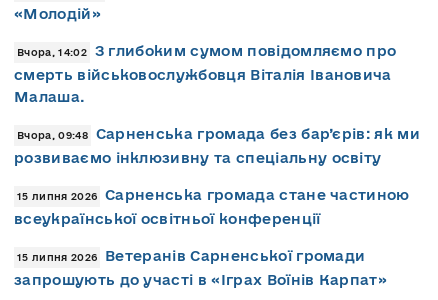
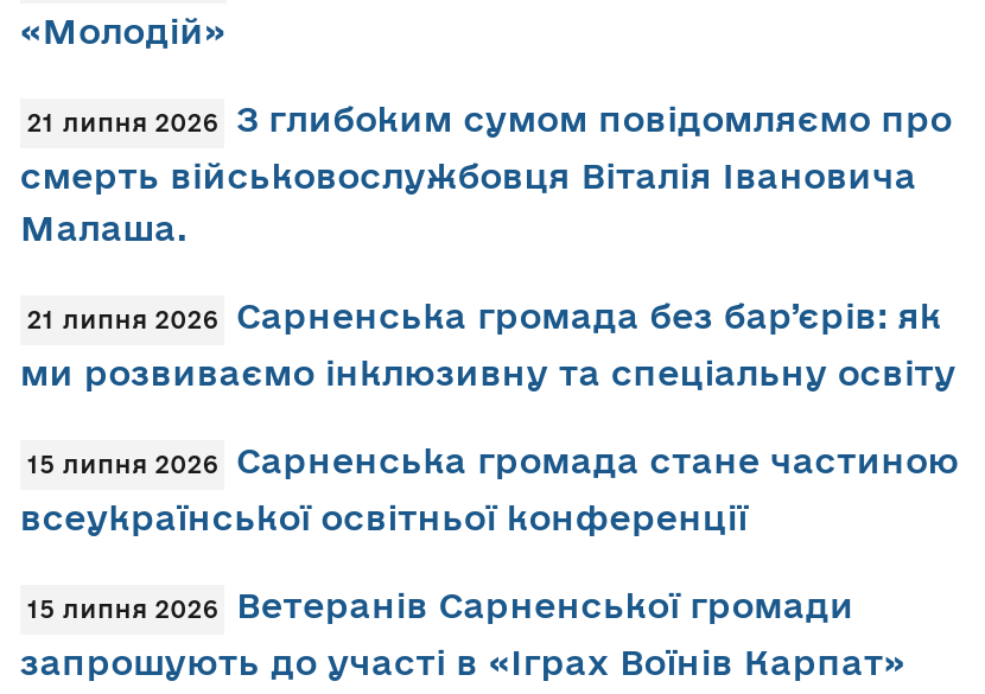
- Вчора, 14:02 З глибоким сумом повідомляємо про
+ 21 липня 2026 З глибоким сумом повідомляємо про

- Вчора, 09:48
- Сарненська громада без бар’єрів: як ми
- розвиваємо інклюзивну та спеціальну освіту
+ 21 липня 2026
+ Сарненська громада без бар’єрів: як
+ ми розвиваємо інклюзивну та спеціальну освіту
